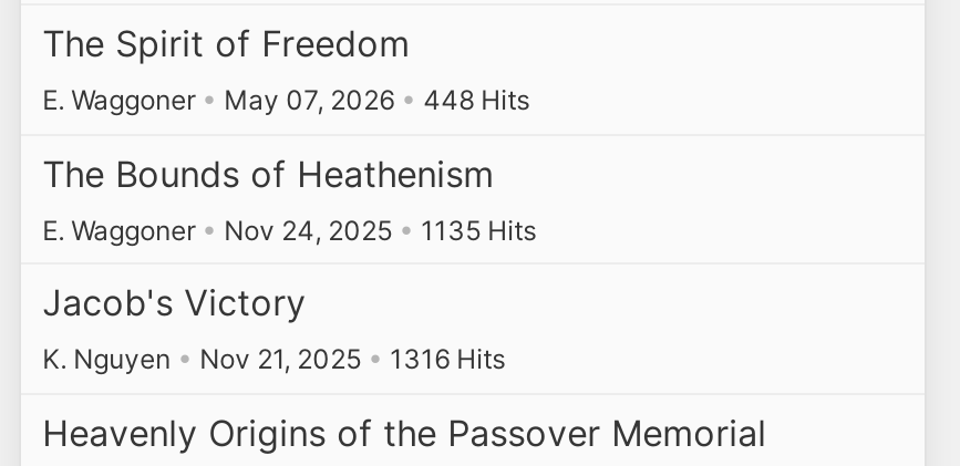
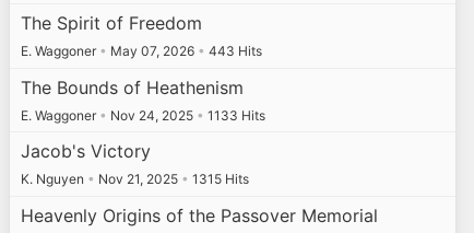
- E. Waggoner • May 07, 2026 • 448 Hits
+ E. Waggoner • May 07, 2026 • 443 Hits

- E. Waggoner • Nov 24, 2025 • 1135 Hits
+ E. Waggoner • Nov 24, 2025 • 1133 Hits

- K. Nguyen • Nov 21, 2025 • 1316 Hits
+ K. Nguyen • Nov 21, 2025 • 1315 Hits
